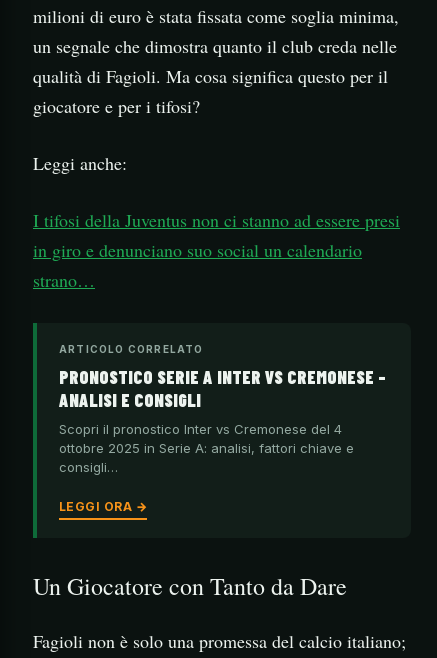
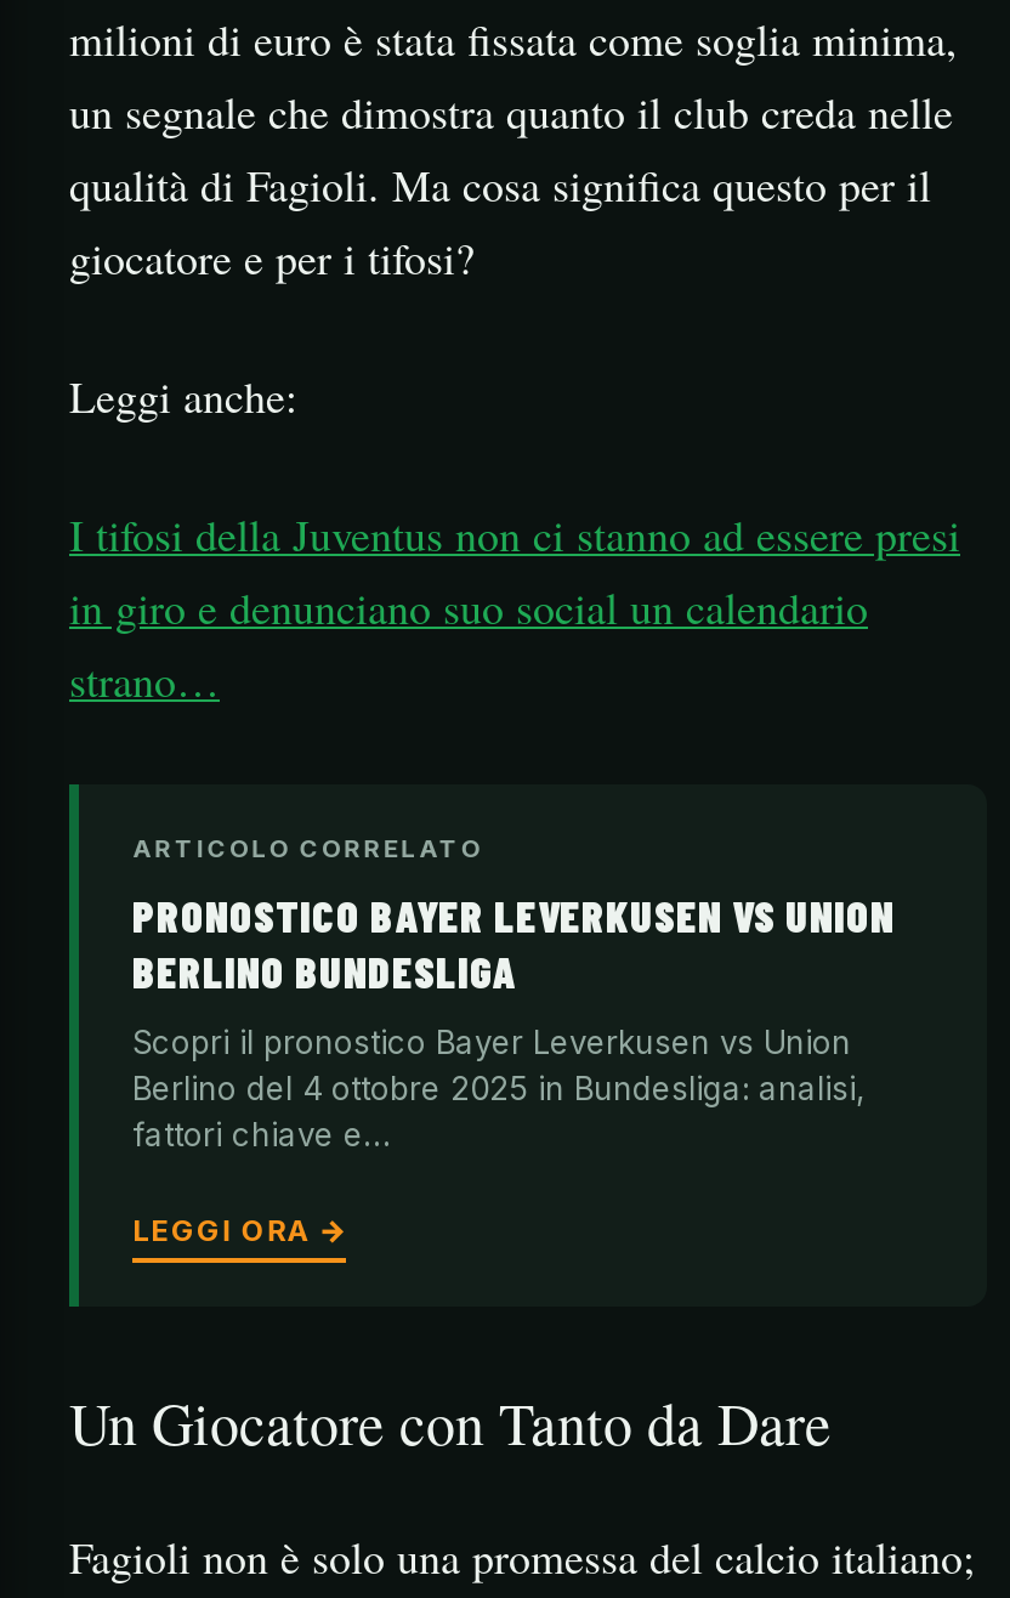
- PRONOSTICO SERIE A INTER VS CREMONESE –
- ANALISI E CONSIGLI
+ PRONOSTICO BAYER LEVERKUSEN VS UNION
+ BERLINO BUNDESLIGA

- Scopri il pronostico Inter vs Cremonese del 4
- ottobre 2025 in Serie A: analisi, fattori chiave e
- consigli…
+ Scopri il pronostico Bayer Leverkusen vs Union
+ Berlino del 4 ottobre 2025 in Bundesliga: analisi,
+ fattori chiave e…
